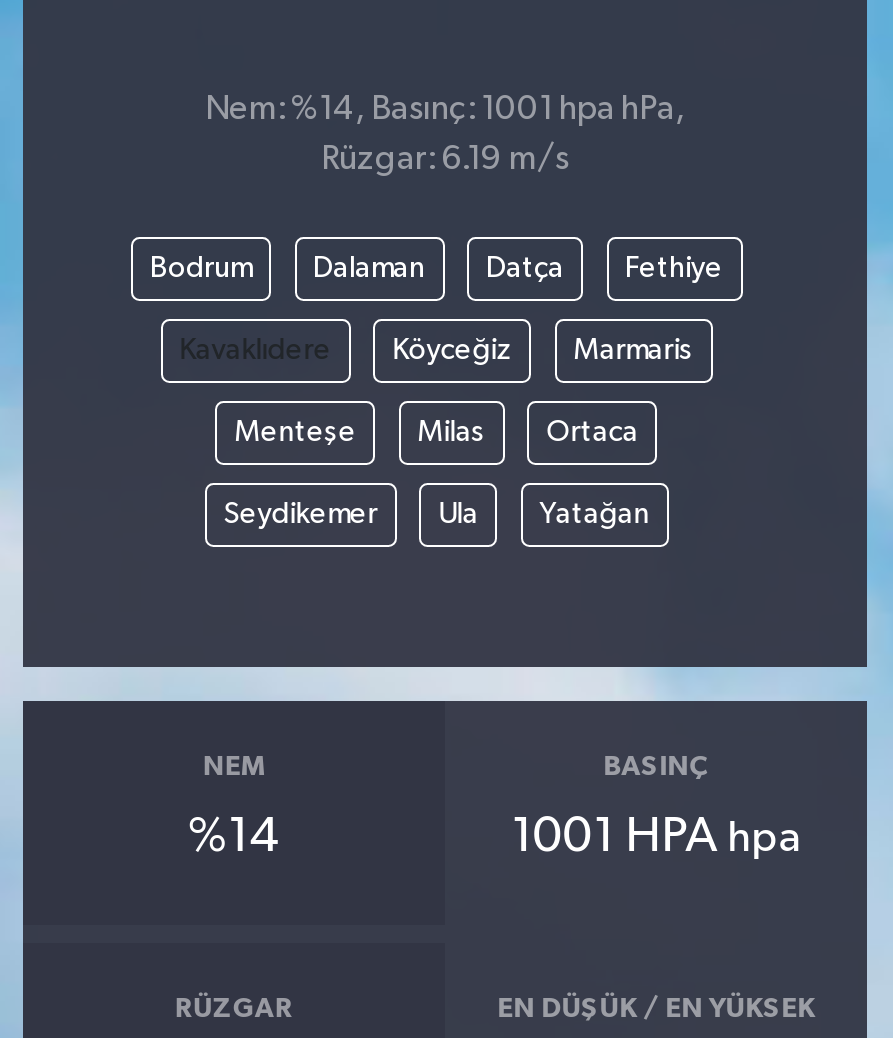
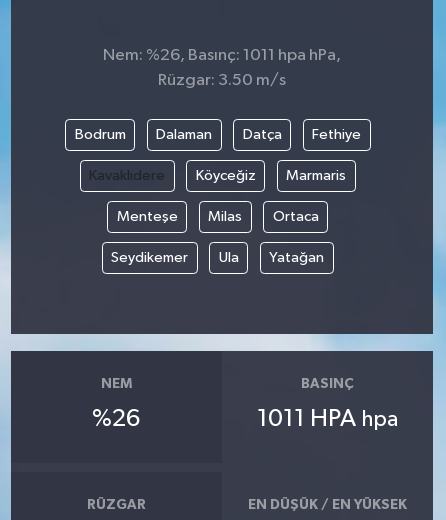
- Nem: %14, Basınç: 1001 hpa hPa,
+ Nem: %26, Basınç: 1011 hpa hPa,

- Rüzgar: 6.19 m/s
+ Rüzgar: 3.50 m/s

- %14
+ %26

- 1001 HPA hpa
+ 1011 HPA hpa
